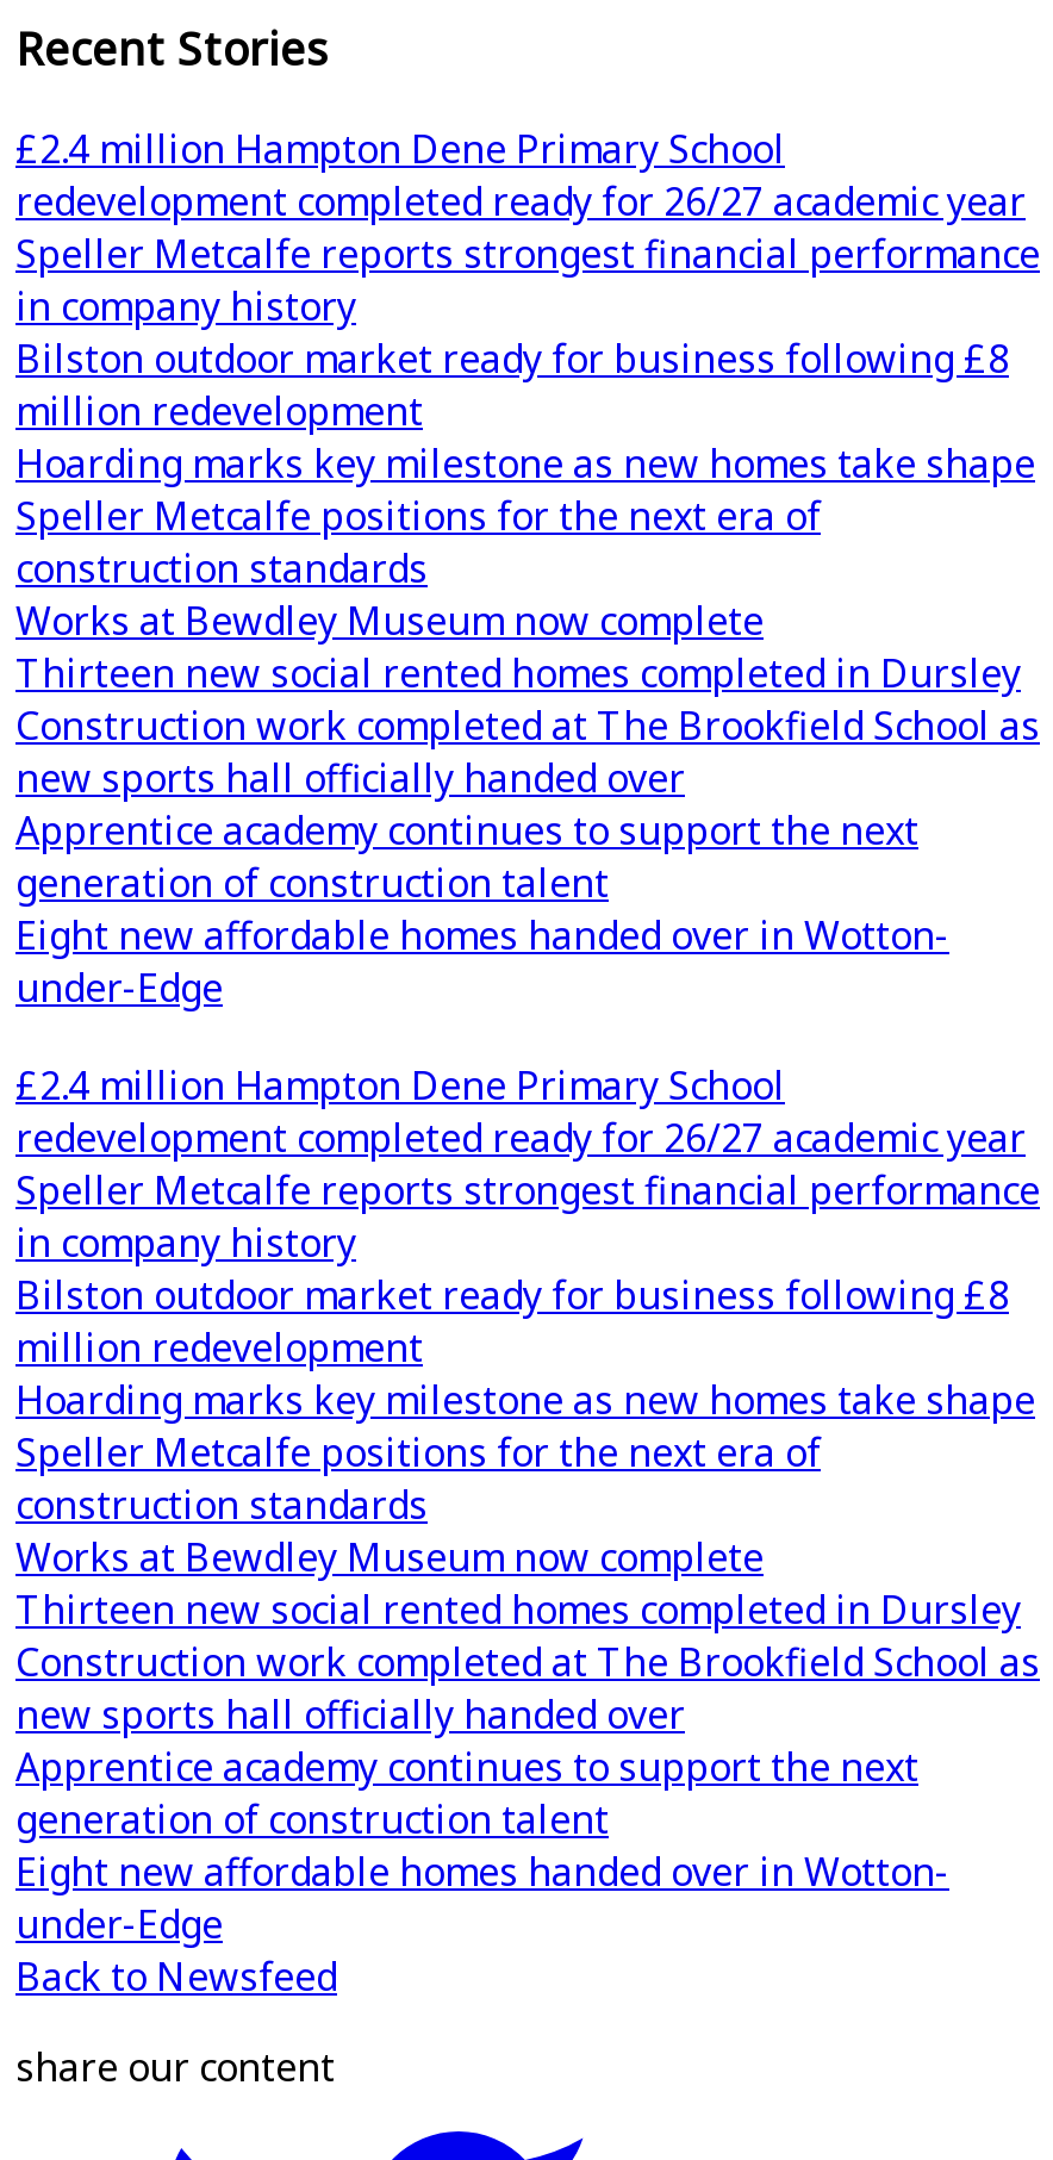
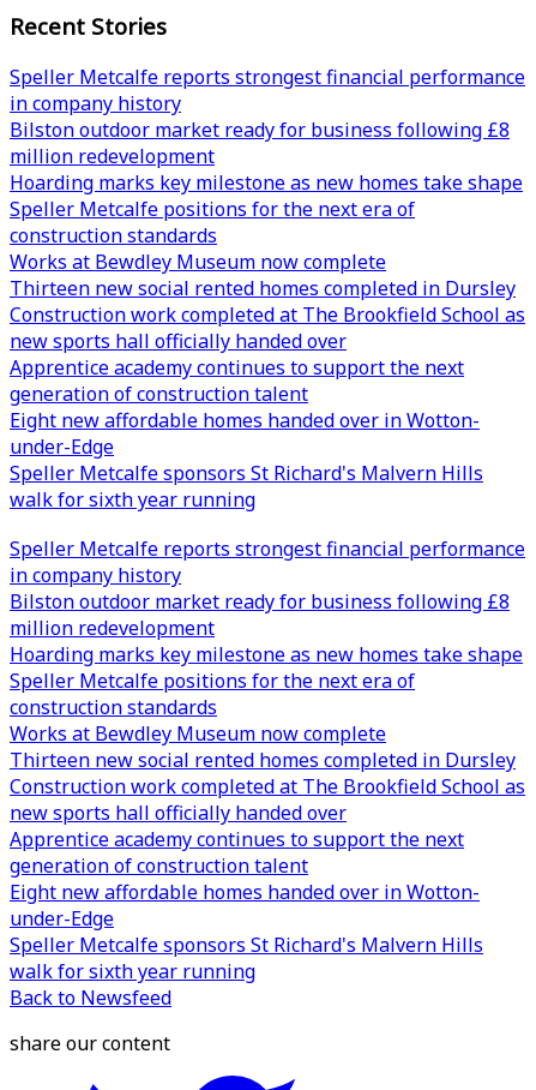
- £2.4 million Hampton Dene Primary School
- redevelopment completed ready for 26/27 academic year

moved up: Speller Metcalfe reports strongest financial performance | in company history | Bilston outdoor market ready for business following £8 | ... | Eight new affordable homes handed over in Wotton- | under-Edge

- £2.4 million Hampton Dene Primary School
- redevelopment completed ready for 26/27 academic year
+ Speller Metcalfe sponsors St Richard's Malvern Hills
+ walk for sixth year running

moved up: Speller Metcalfe reports strongest financial performance | in company history | Bilston outdoor market ready for business following £8 | ... | Eight new affordable homes handed over in Wotton- | under-Edge

+ Speller Metcalfe sponsors St Richard's Malvern Hills
+ walk for sixth year running
